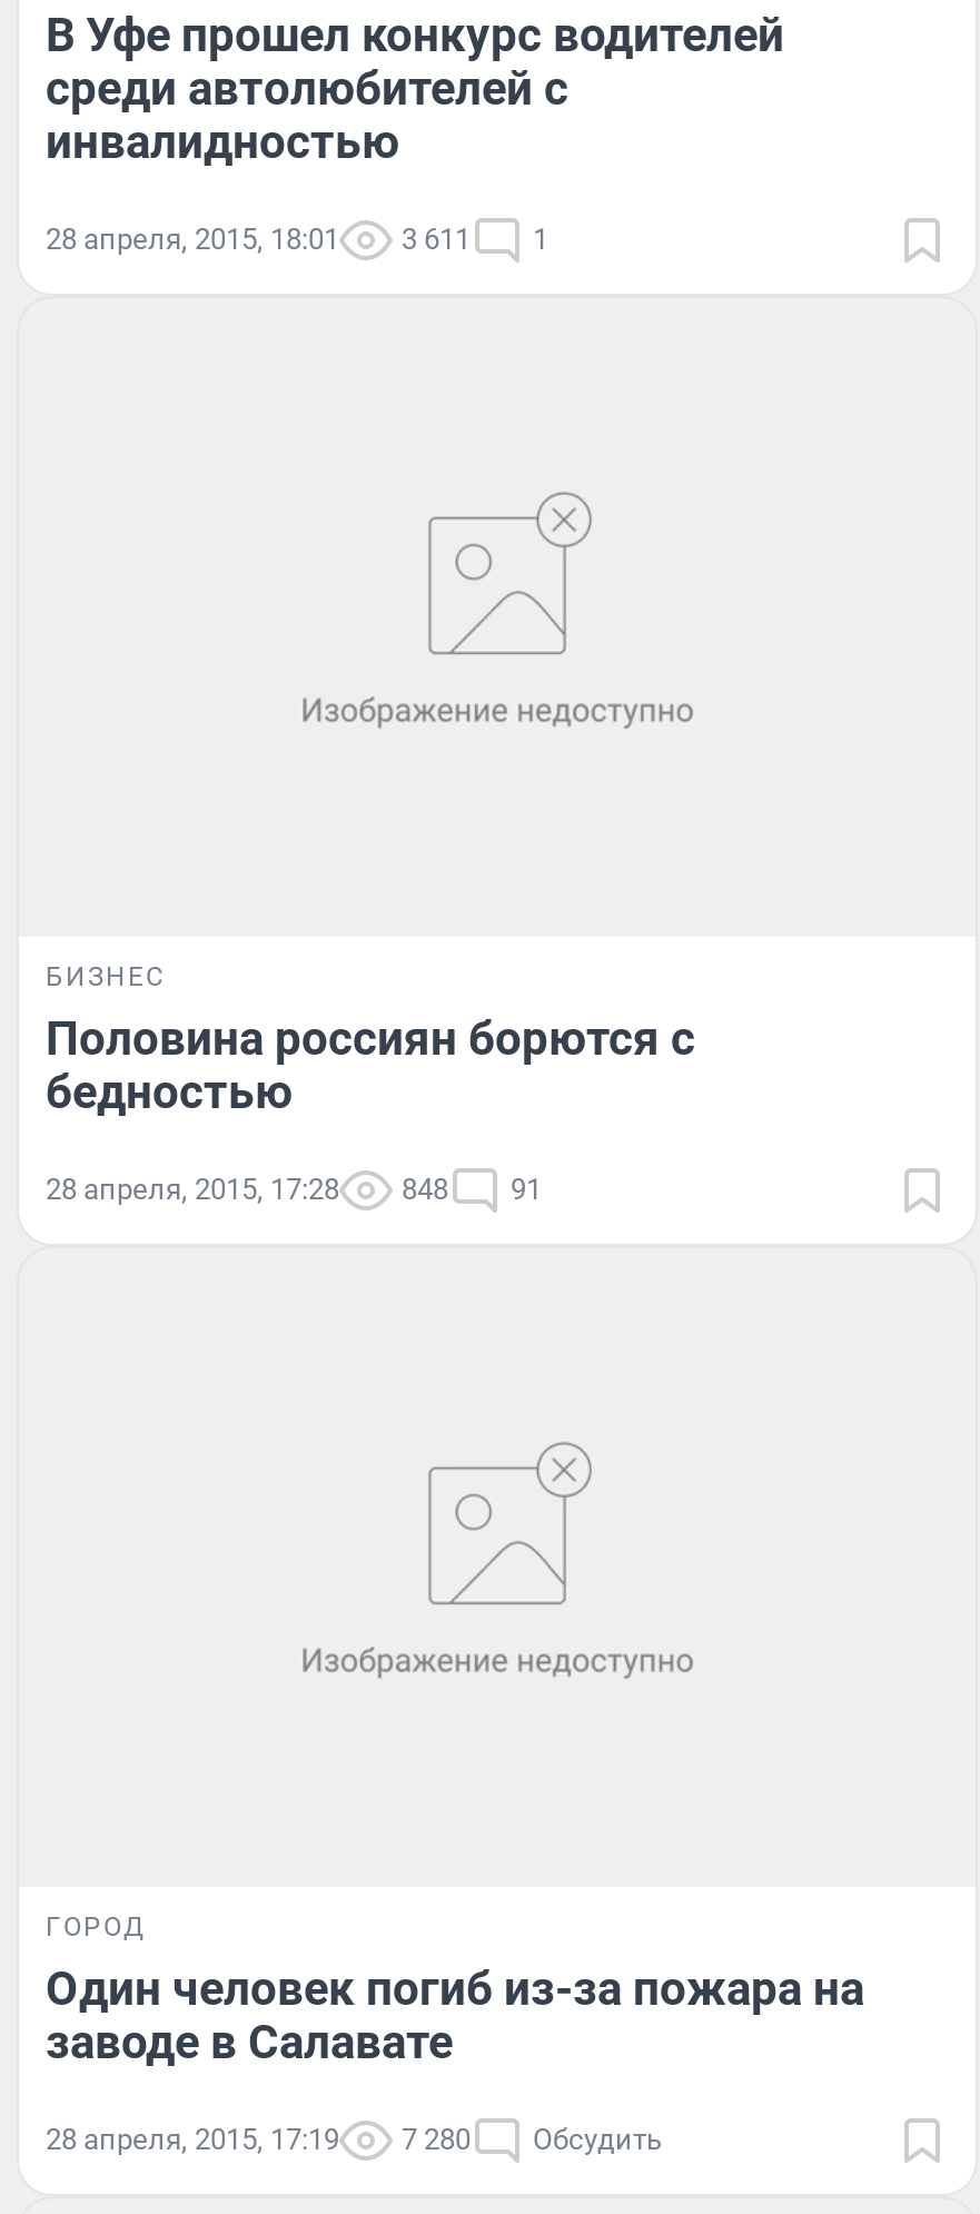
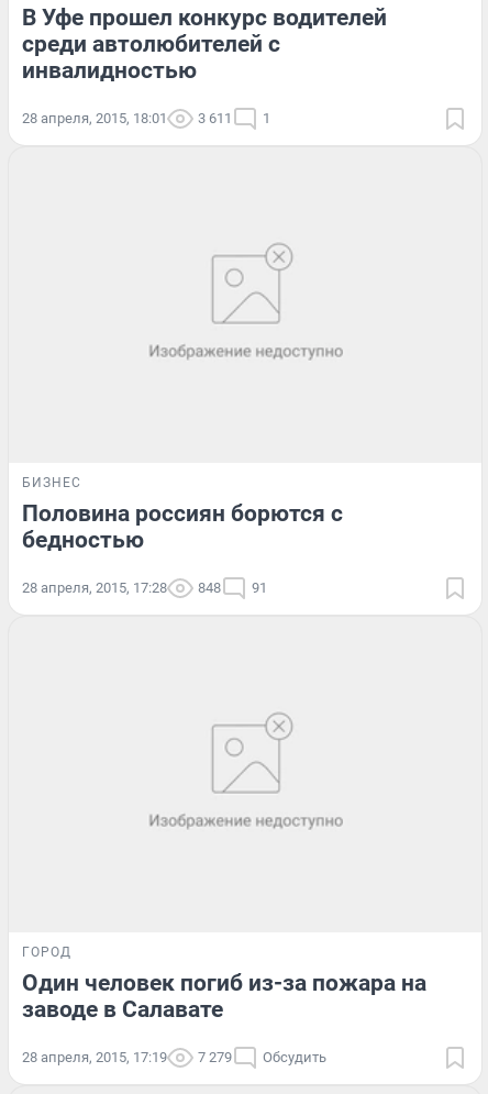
- 28 апреля, 2015, 17:19 7 280 Обсудить
+ 28 апреля, 2015, 17:19 7 279 Обсудить
